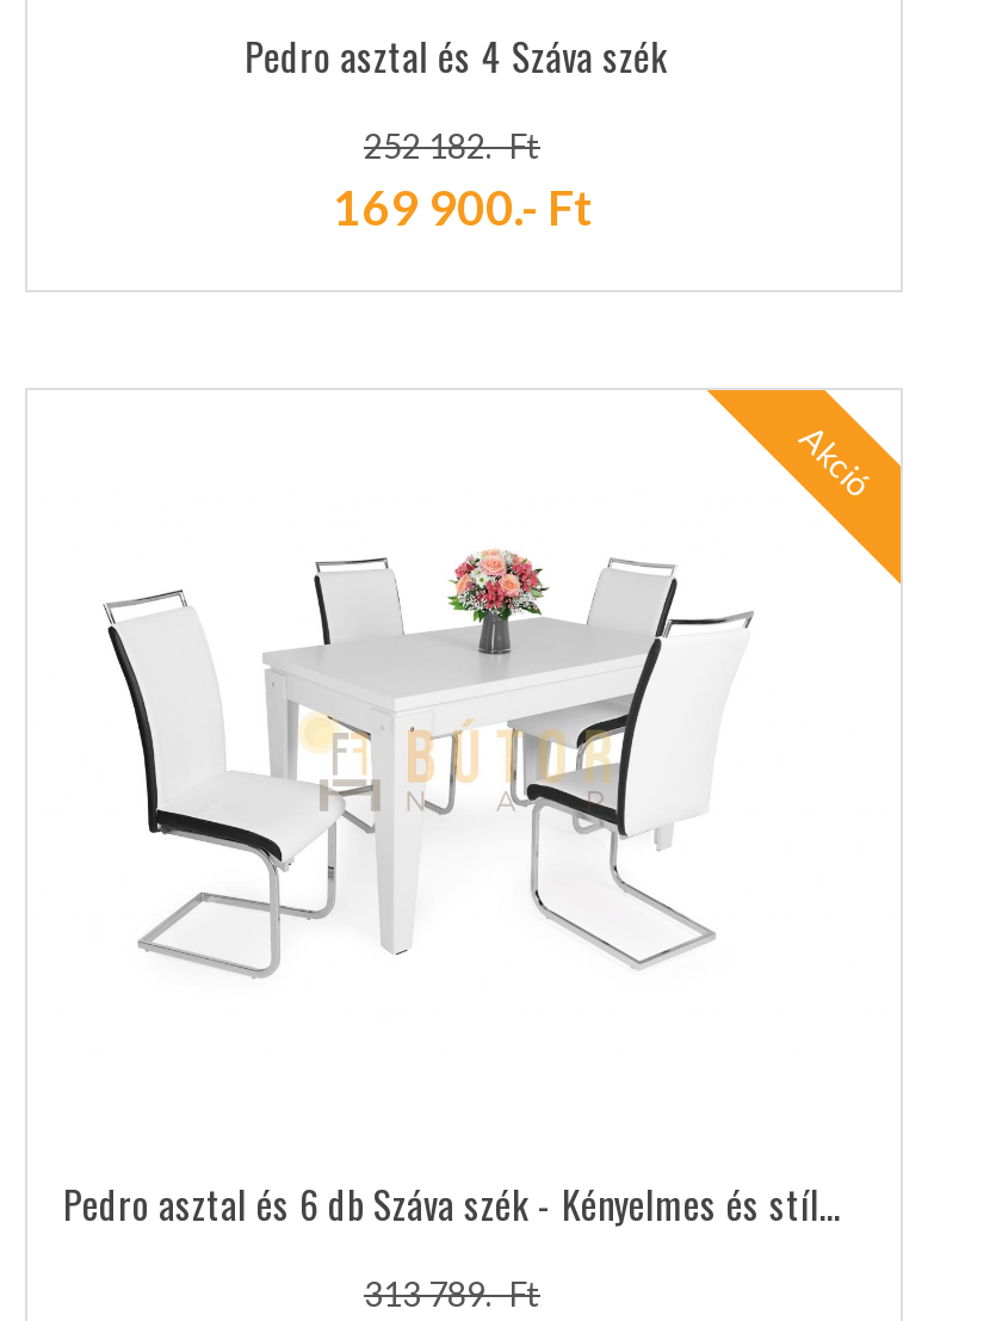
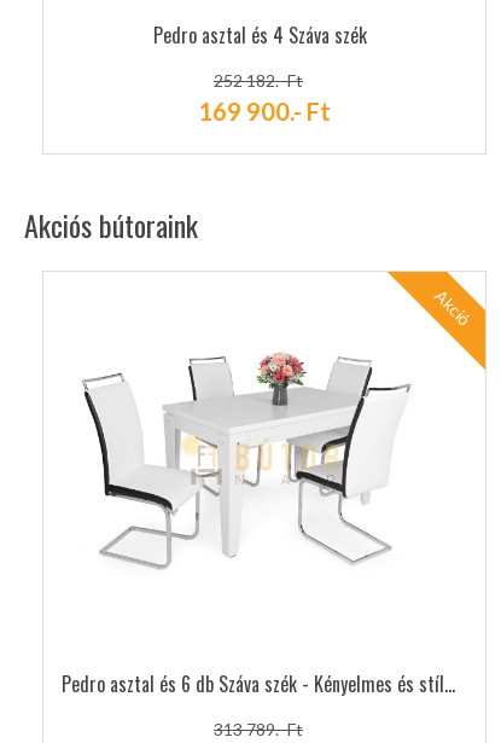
+ Akciós bútoraink
